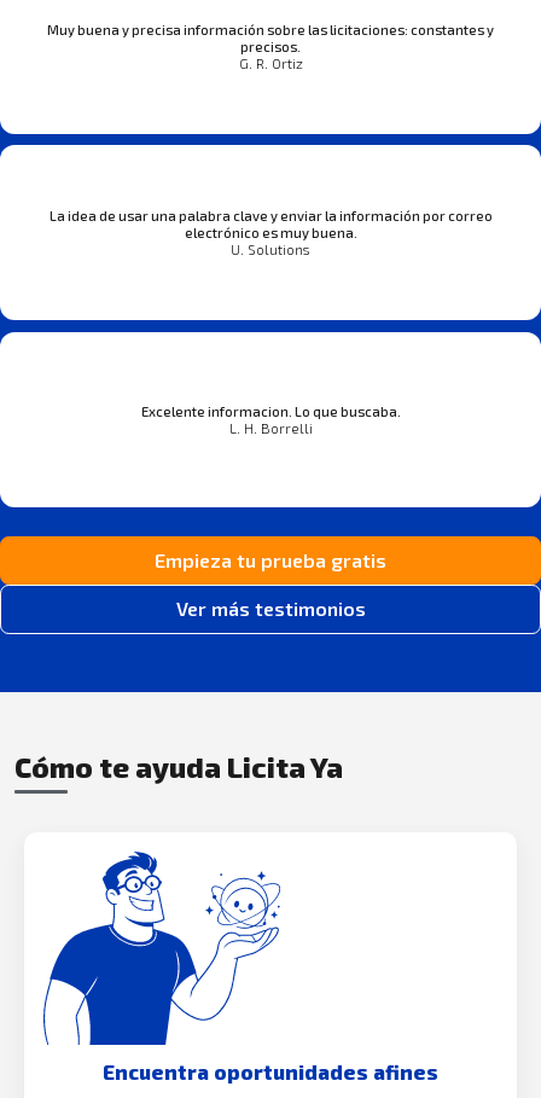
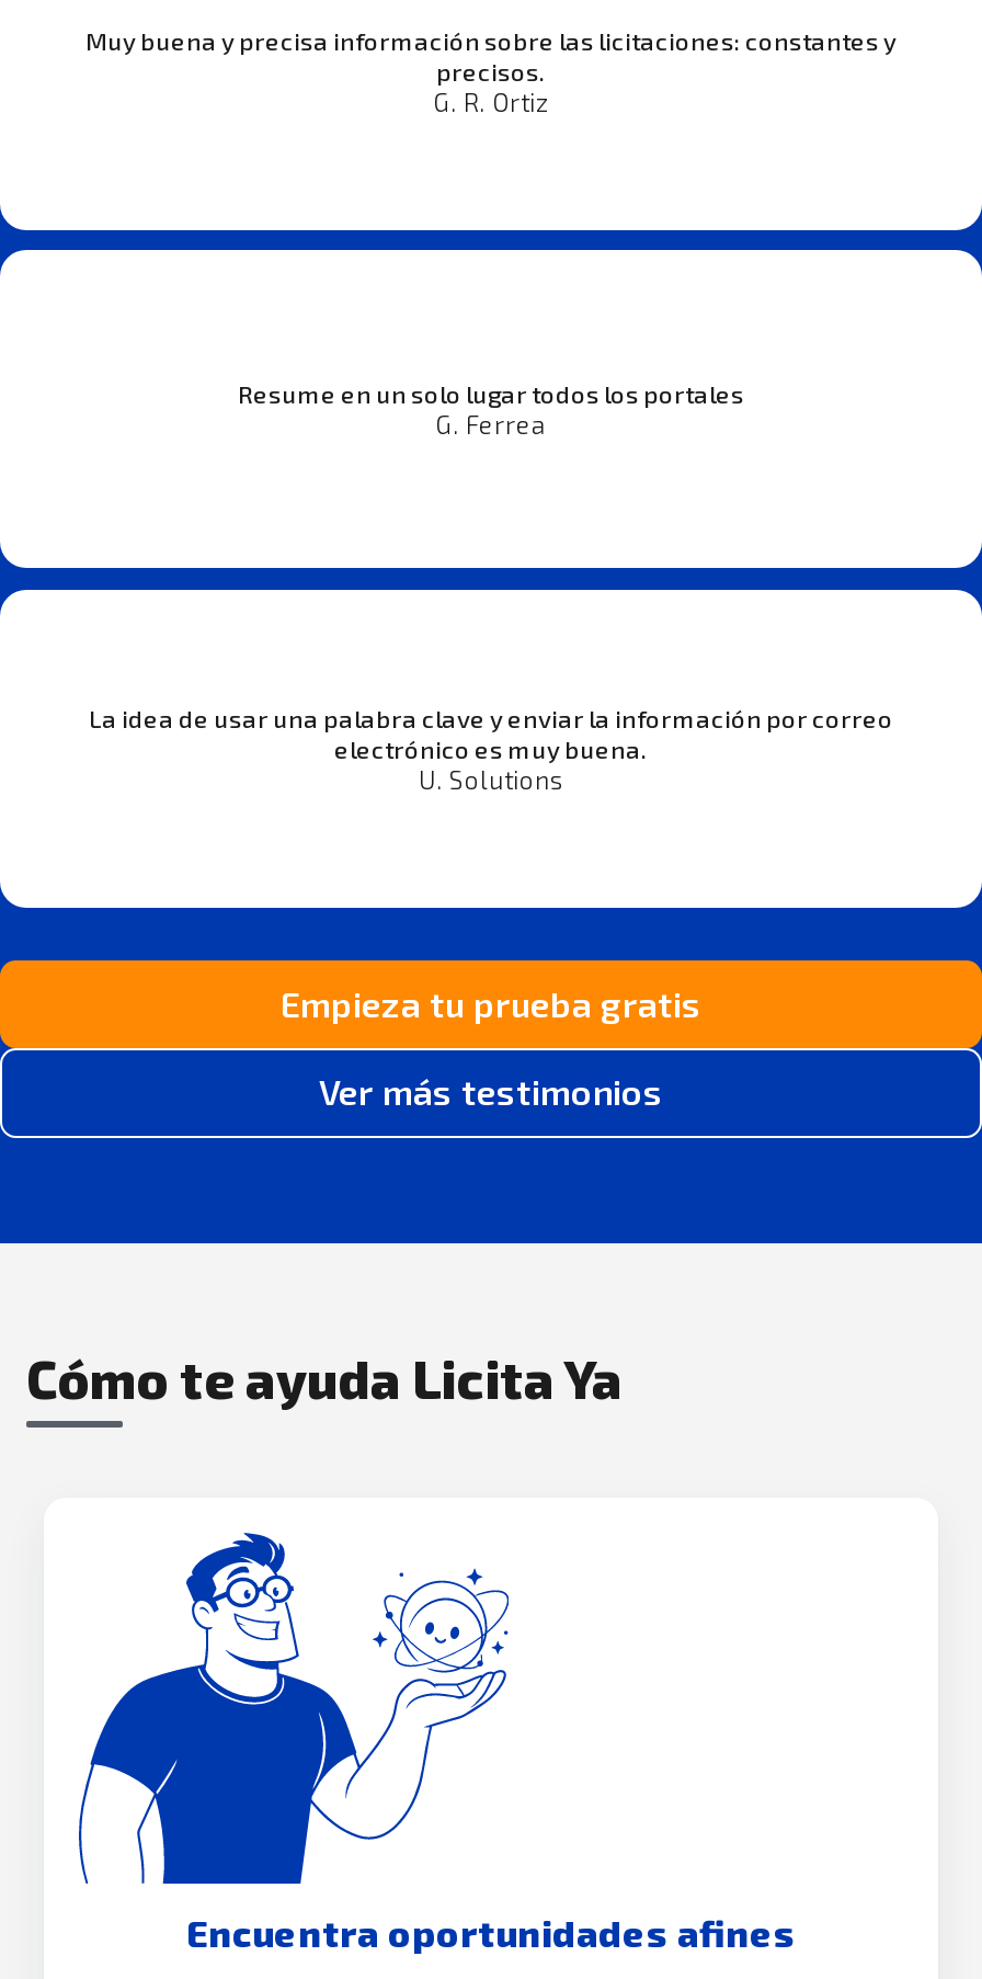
+ Resume en un solo lugar todos los portales
+ G. Ferrea

moved down: La idea de usar una palabra clave y enviar la información por correo | electrónico es muy buena. | U. Solutions

- Excelente informacion. Lo que buscaba.
- L. H. Borrelli
